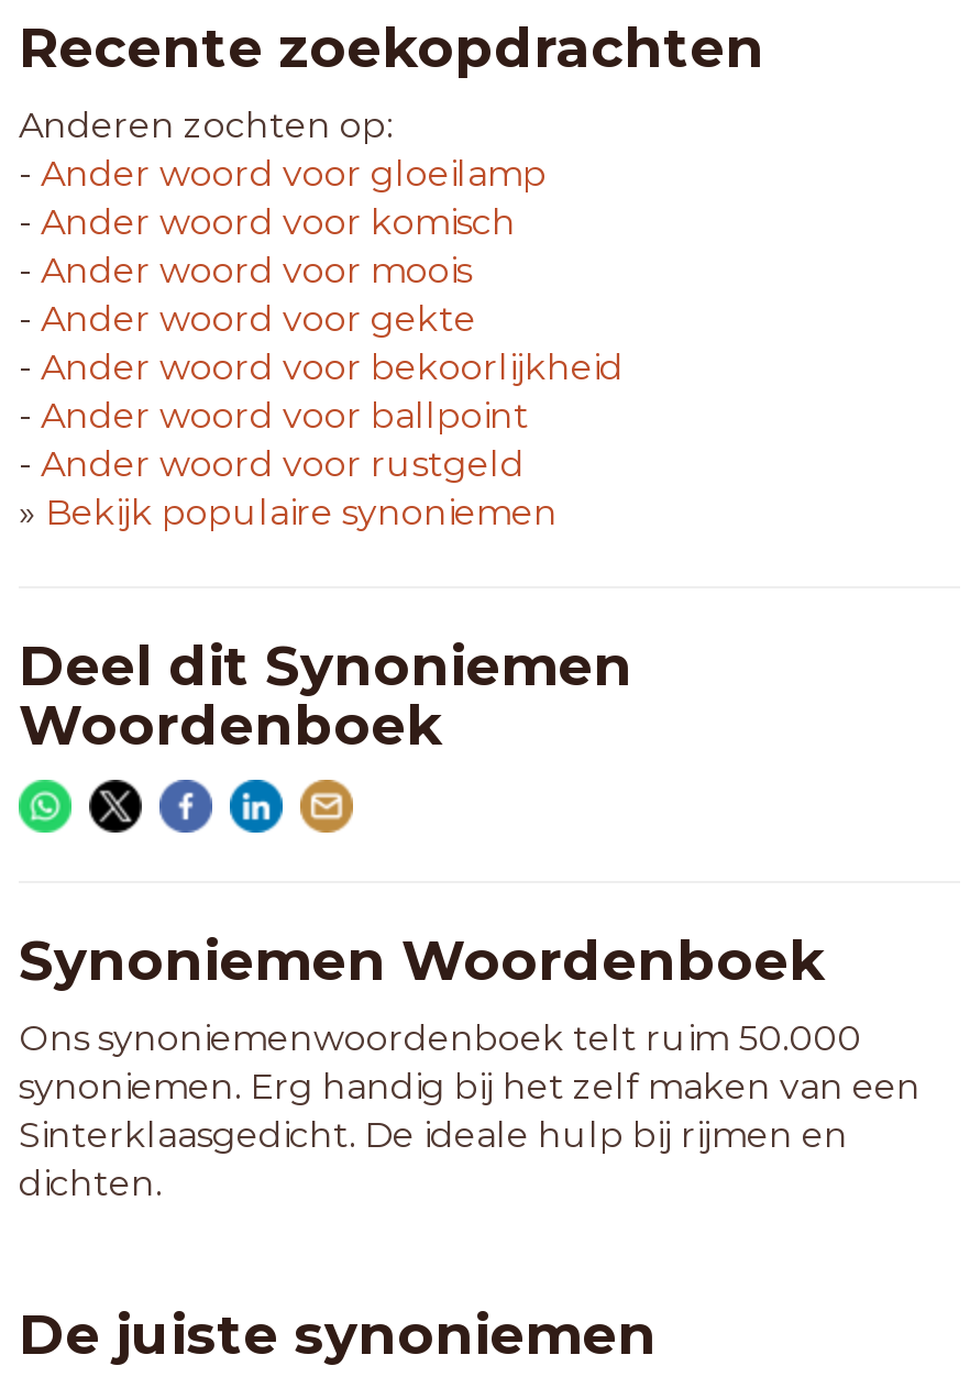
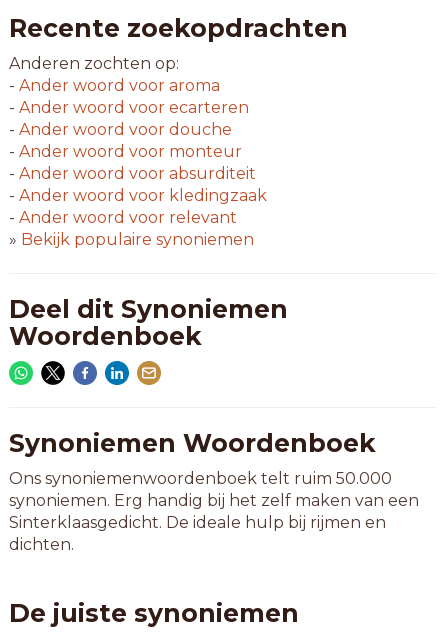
- - Ander woord voor gloeilamp
+ - Ander woord voor aroma

- - Ander woord voor komisch
+ - Ander woord voor ecarteren

- - Ander woord voor moois
+ - Ander woord voor douche

- - Ander woord voor gekte
+ - Ander woord voor monteur

- - Ander woord voor bekoorlijkheid
+ - Ander woord voor absurditeit

- - Ander woord voor ballpoint
+ - Ander woord voor kledingzaak

- - Ander woord voor rustgeld
+ - Ander woord voor relevant
